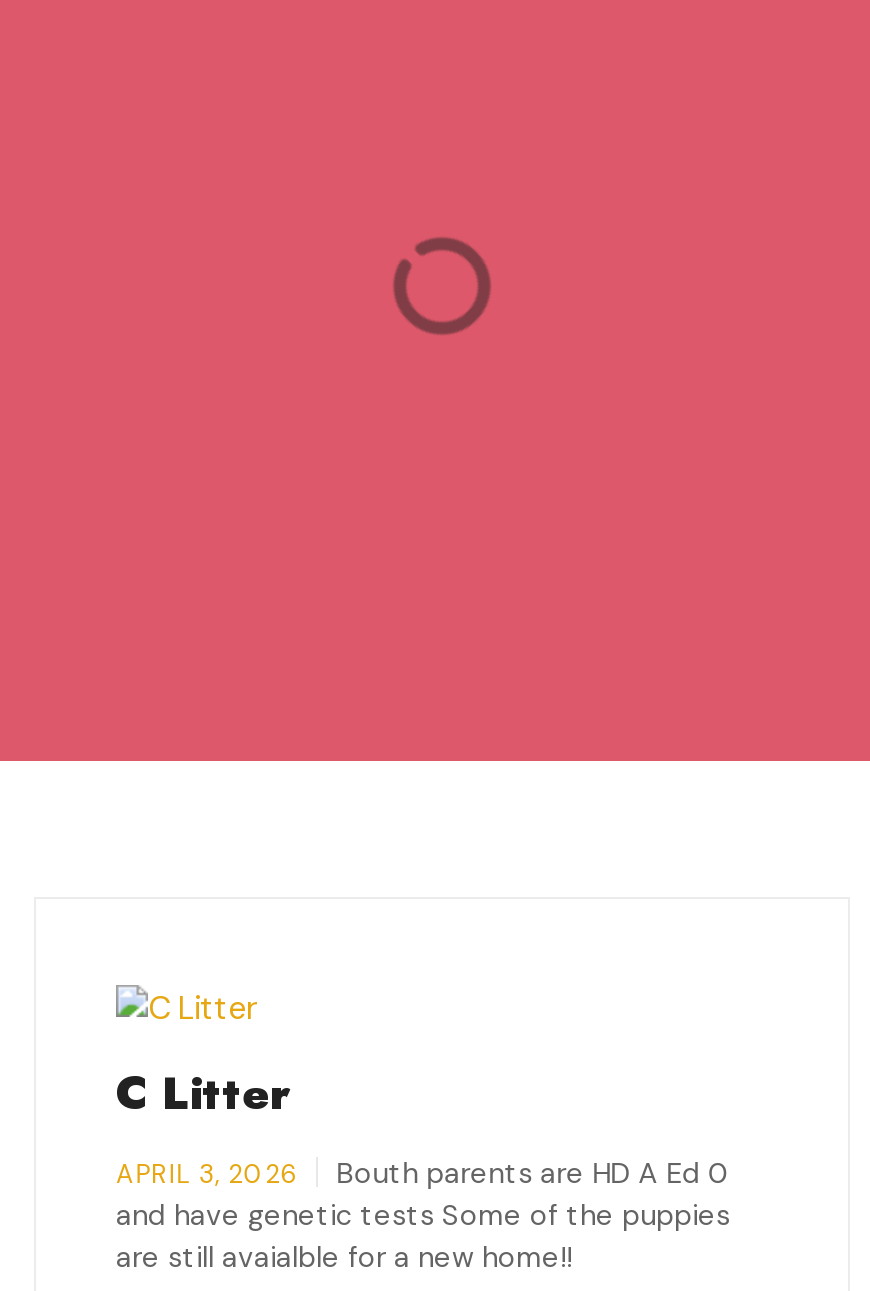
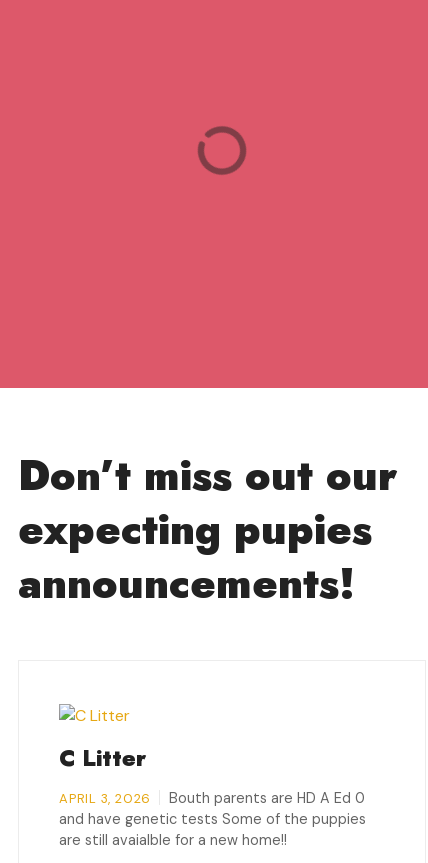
+ Don’t miss out our
+ expecting pupies
+ announcements!
